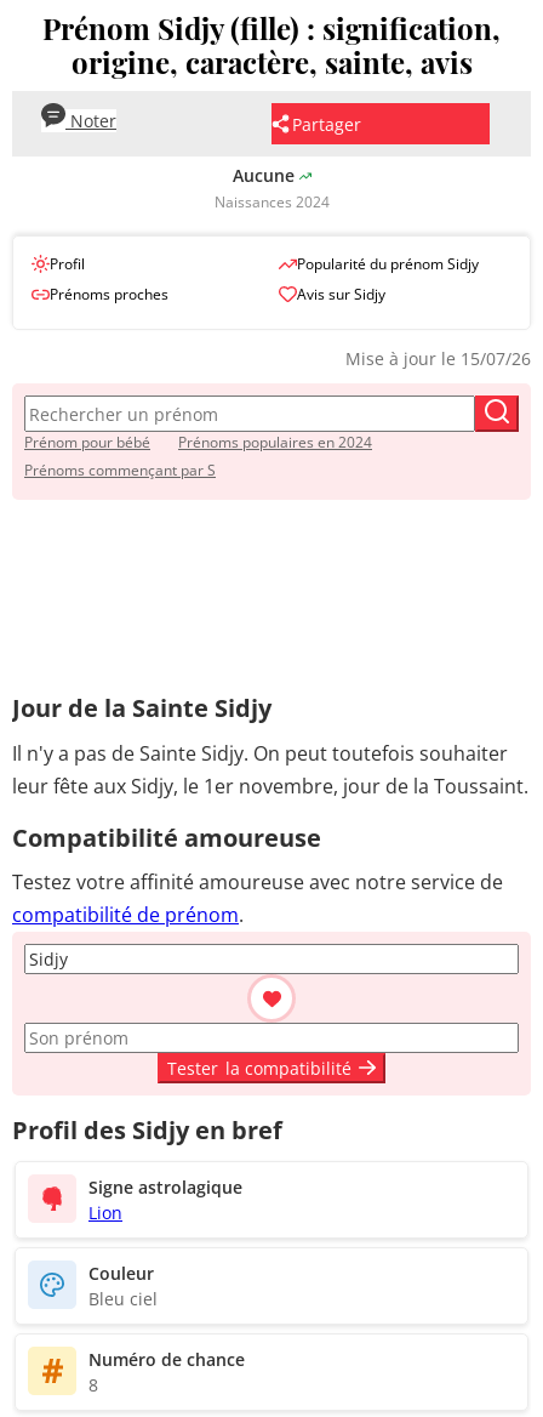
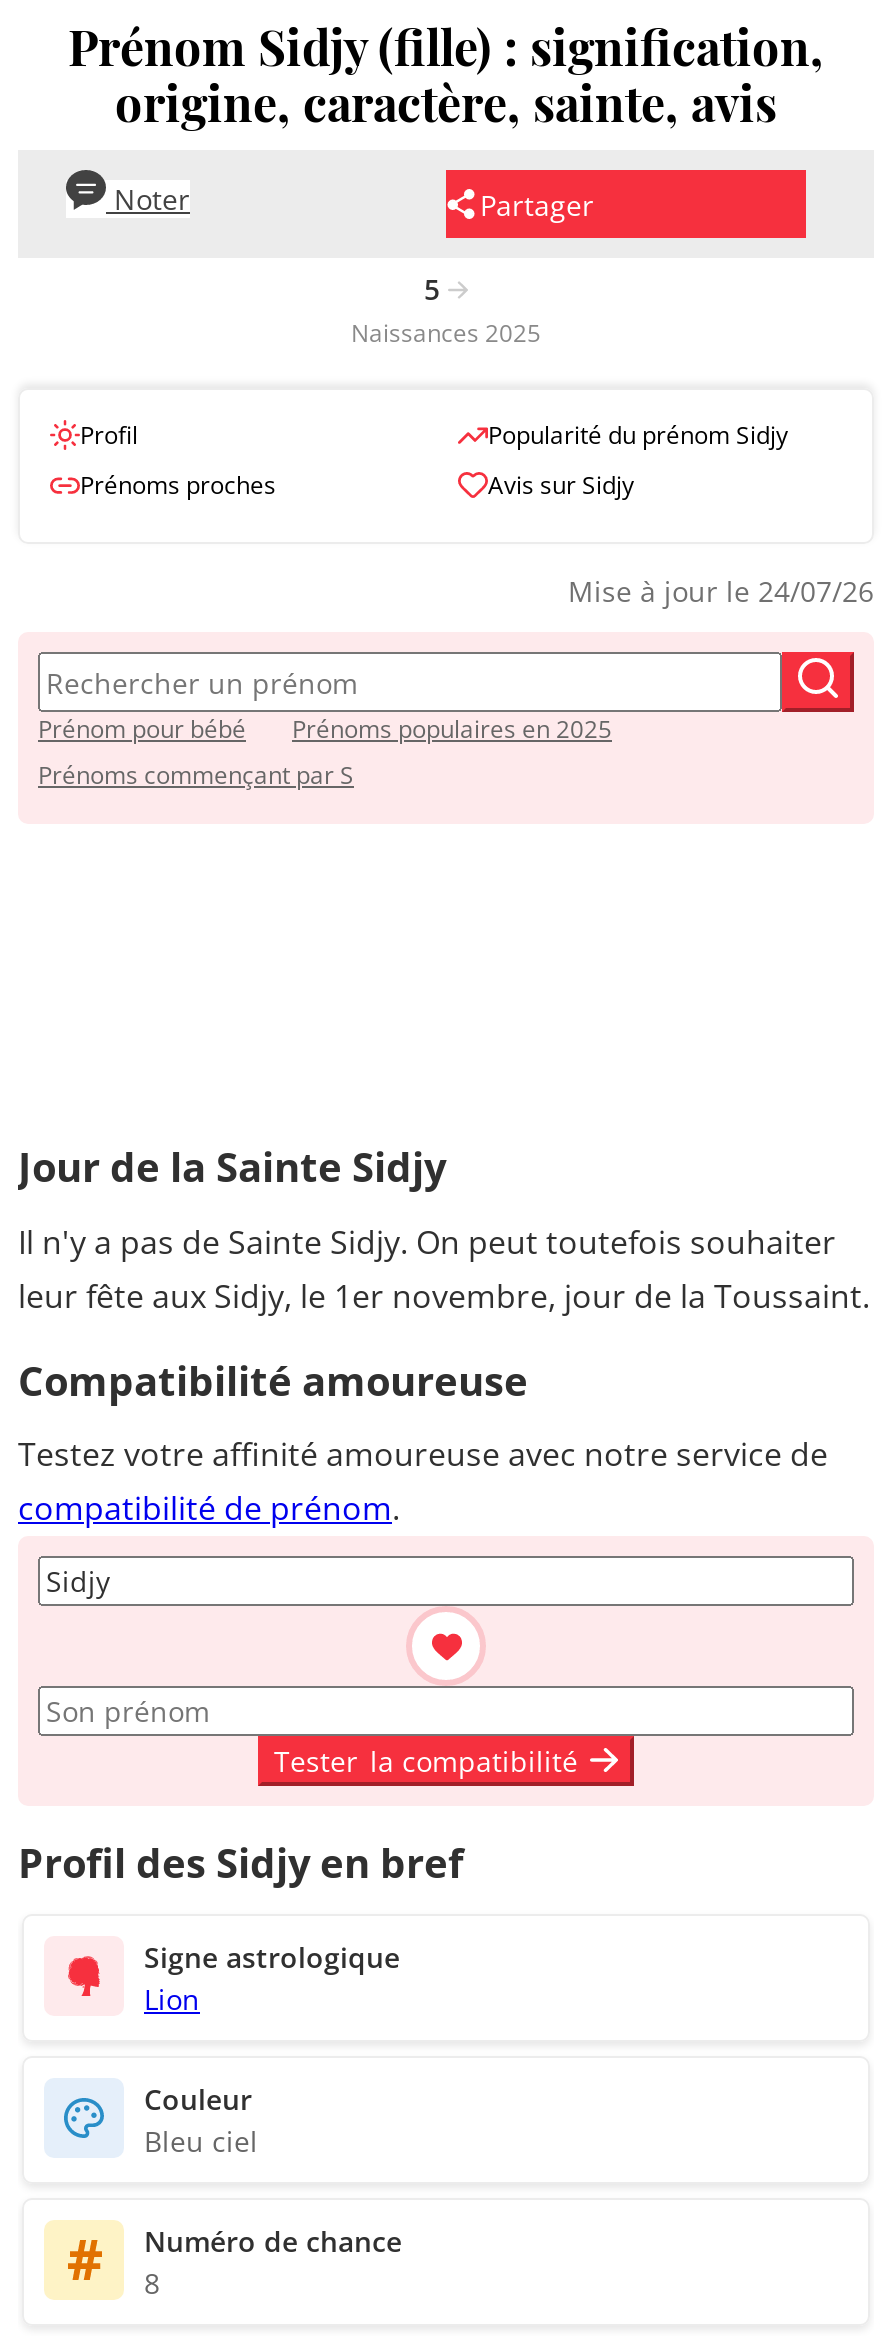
- Aucune
- Naissances 2024
+ 5
+ Naissances 2025

- Mise à jour le 15/07/26
+ Mise à jour le 24/07/26

- Prénoms populaires en 2024
+ Prénoms populaires en 2025

- Signe astrolagique
+ Signe astrologique
